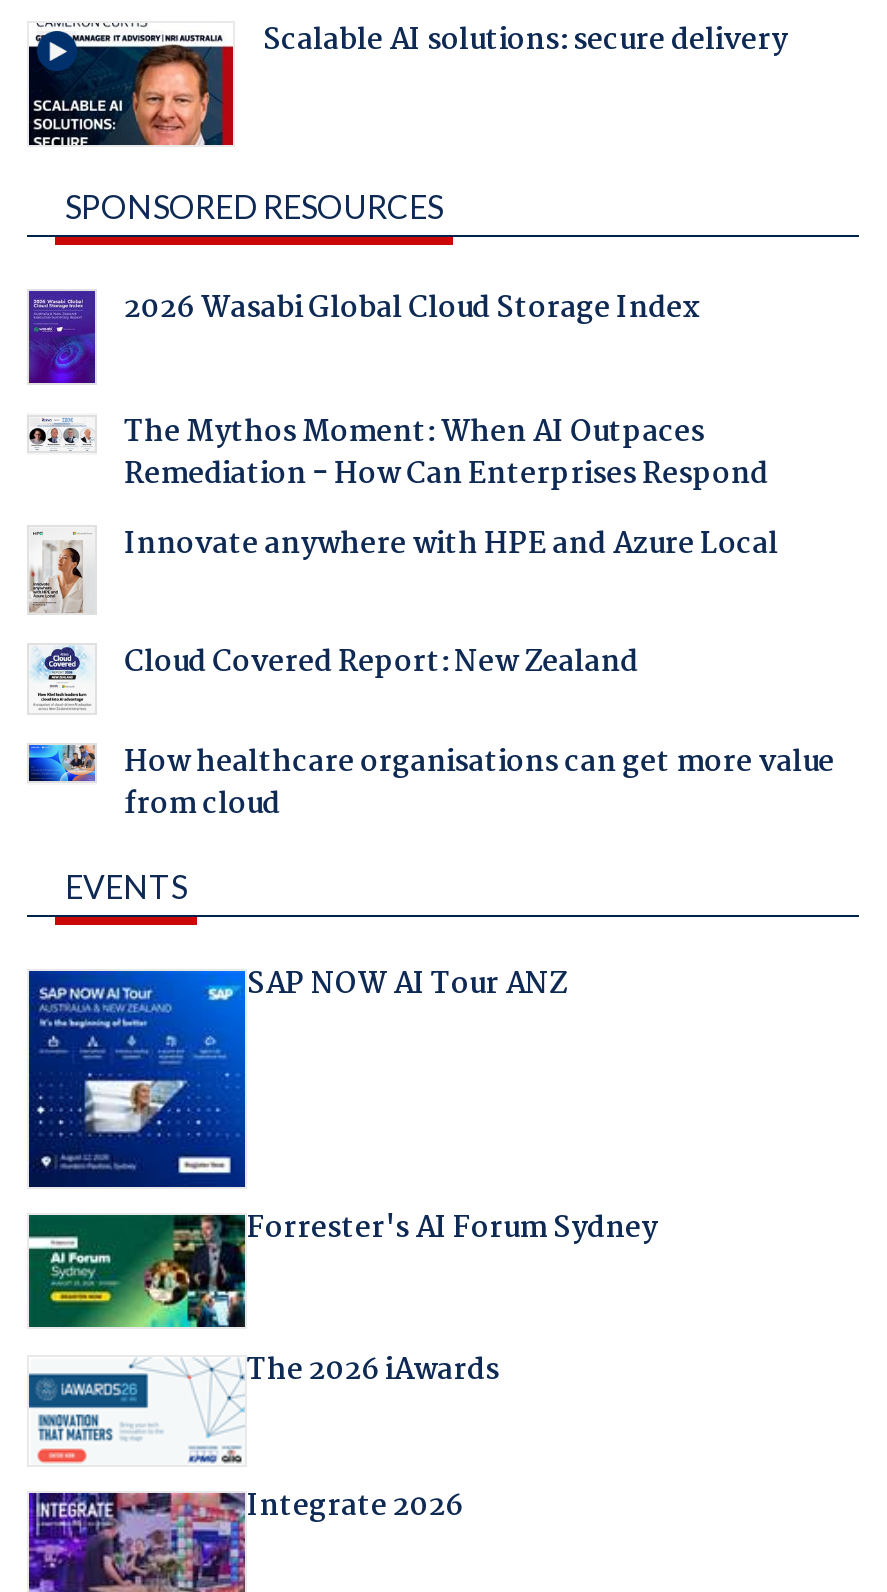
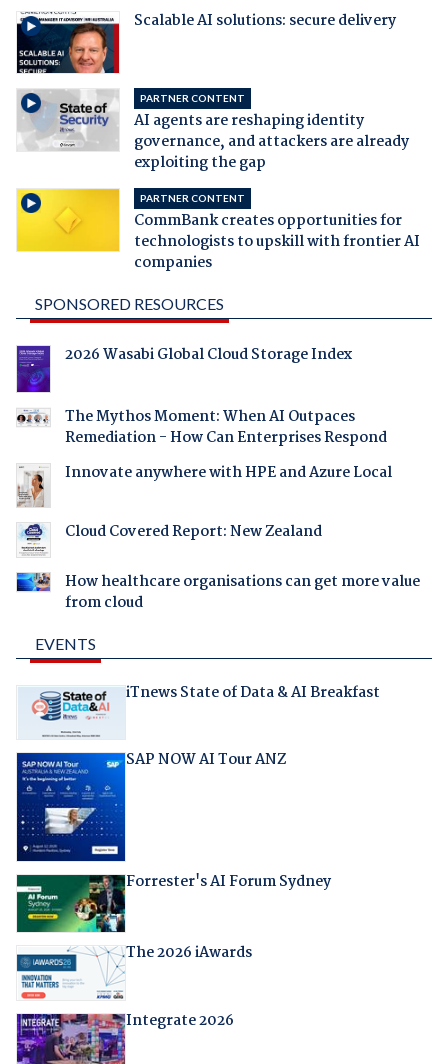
+ [image]

+ [image]
+ PARTNER CONTENT
+ AI agents are reshaping identity
+ governance, and attackers are already
+ exploiting the gap
+ PARTNER CONTENT
+ CommBank creates opportunities for
+ technologists to upskill with frontier AI
+ companies

+ [image]
+ iTnews State of Data & AI Breakfast
